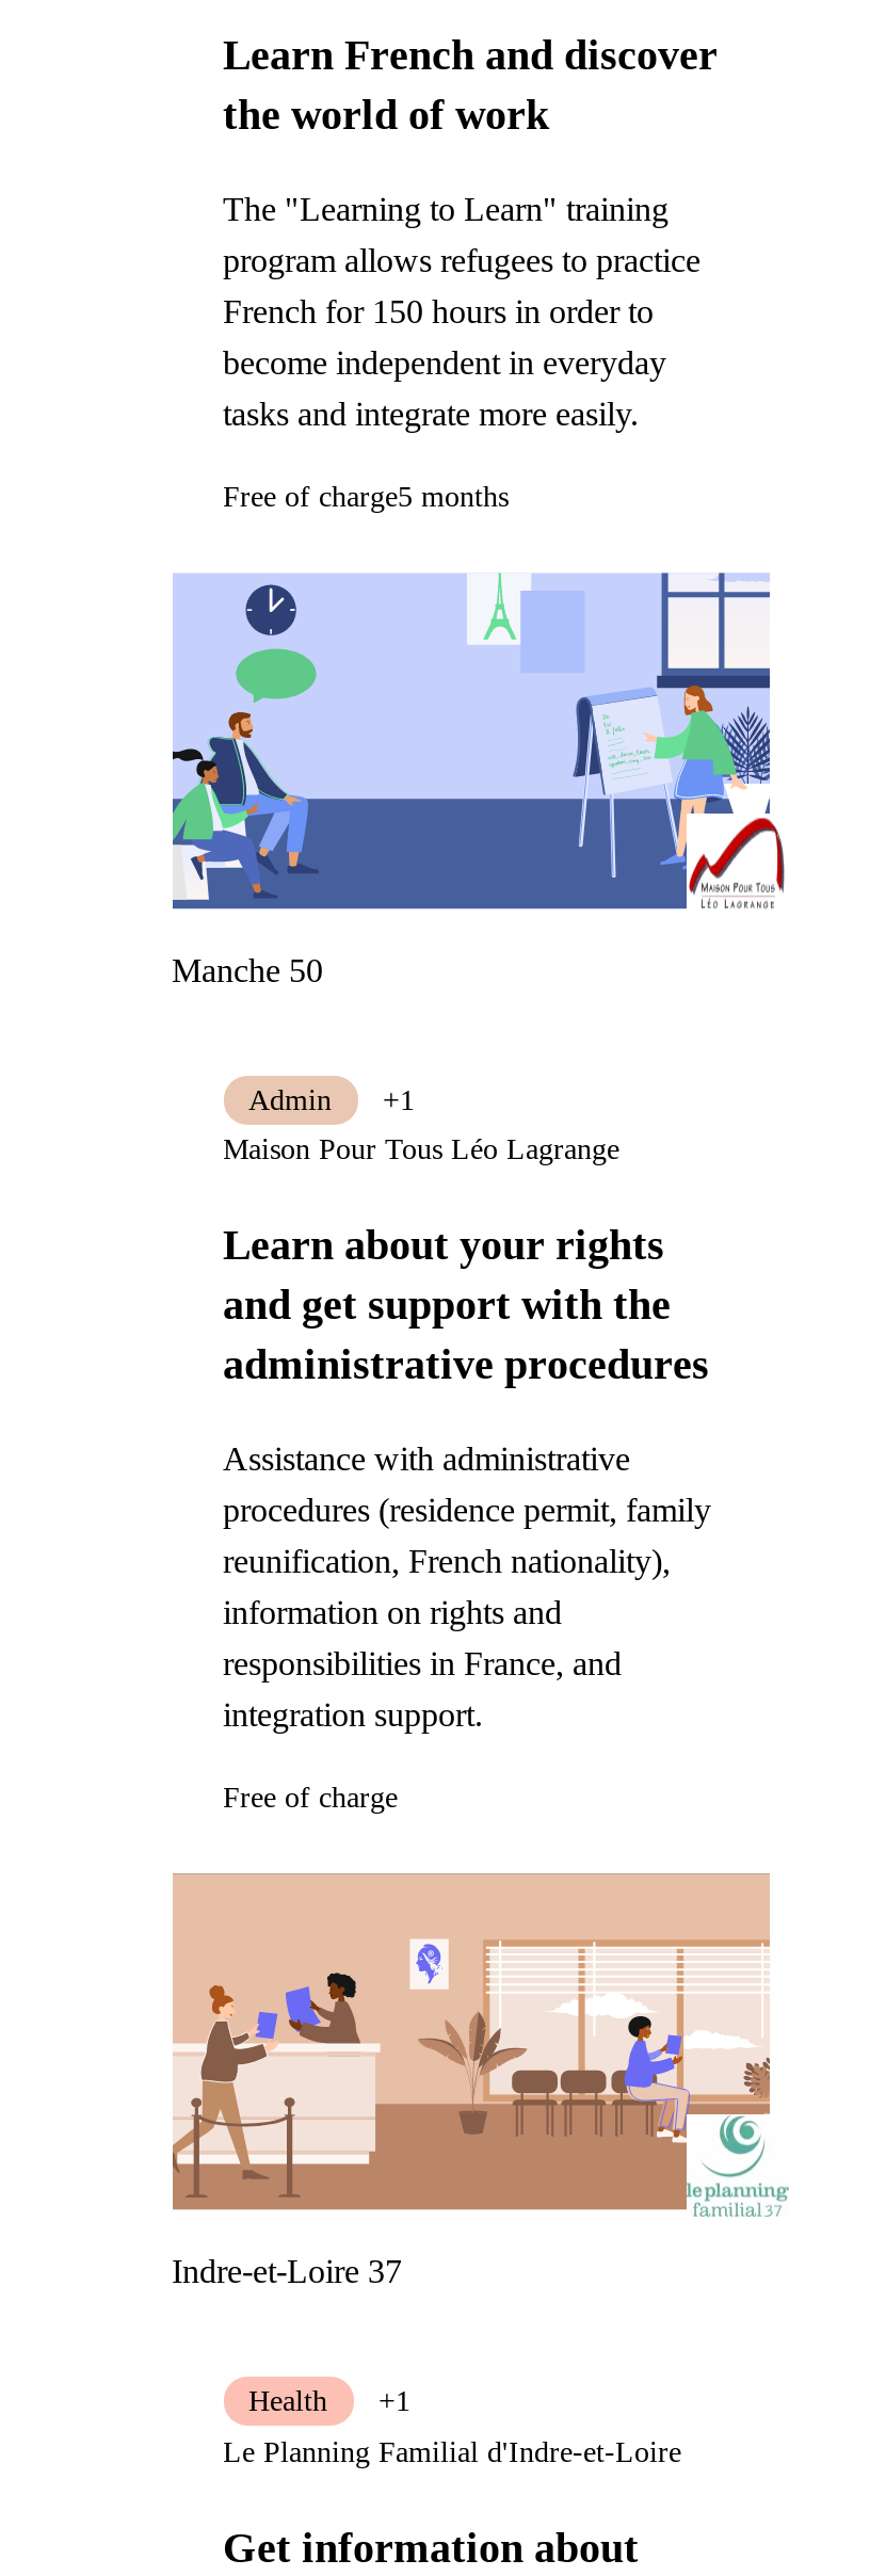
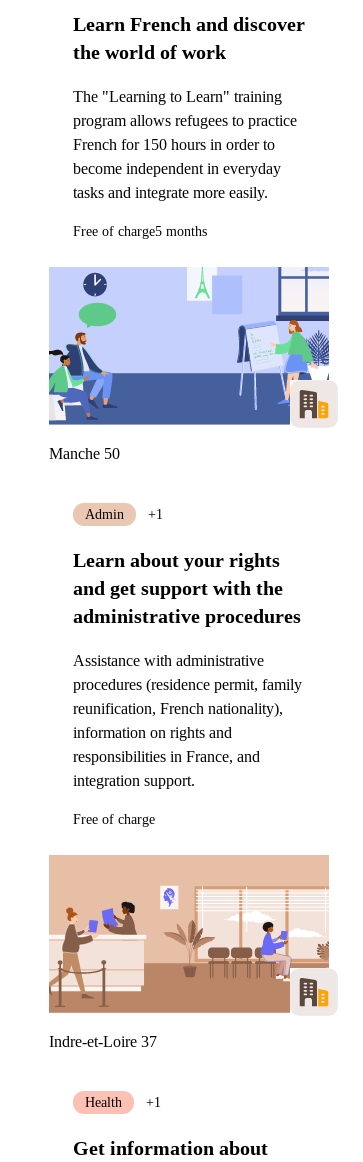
- [image]
+ [image]

- Maison Pour Tous Léo Lagrange

- [image]
+ [image]

- Le Planning Familial d'Indre-et-Loire
